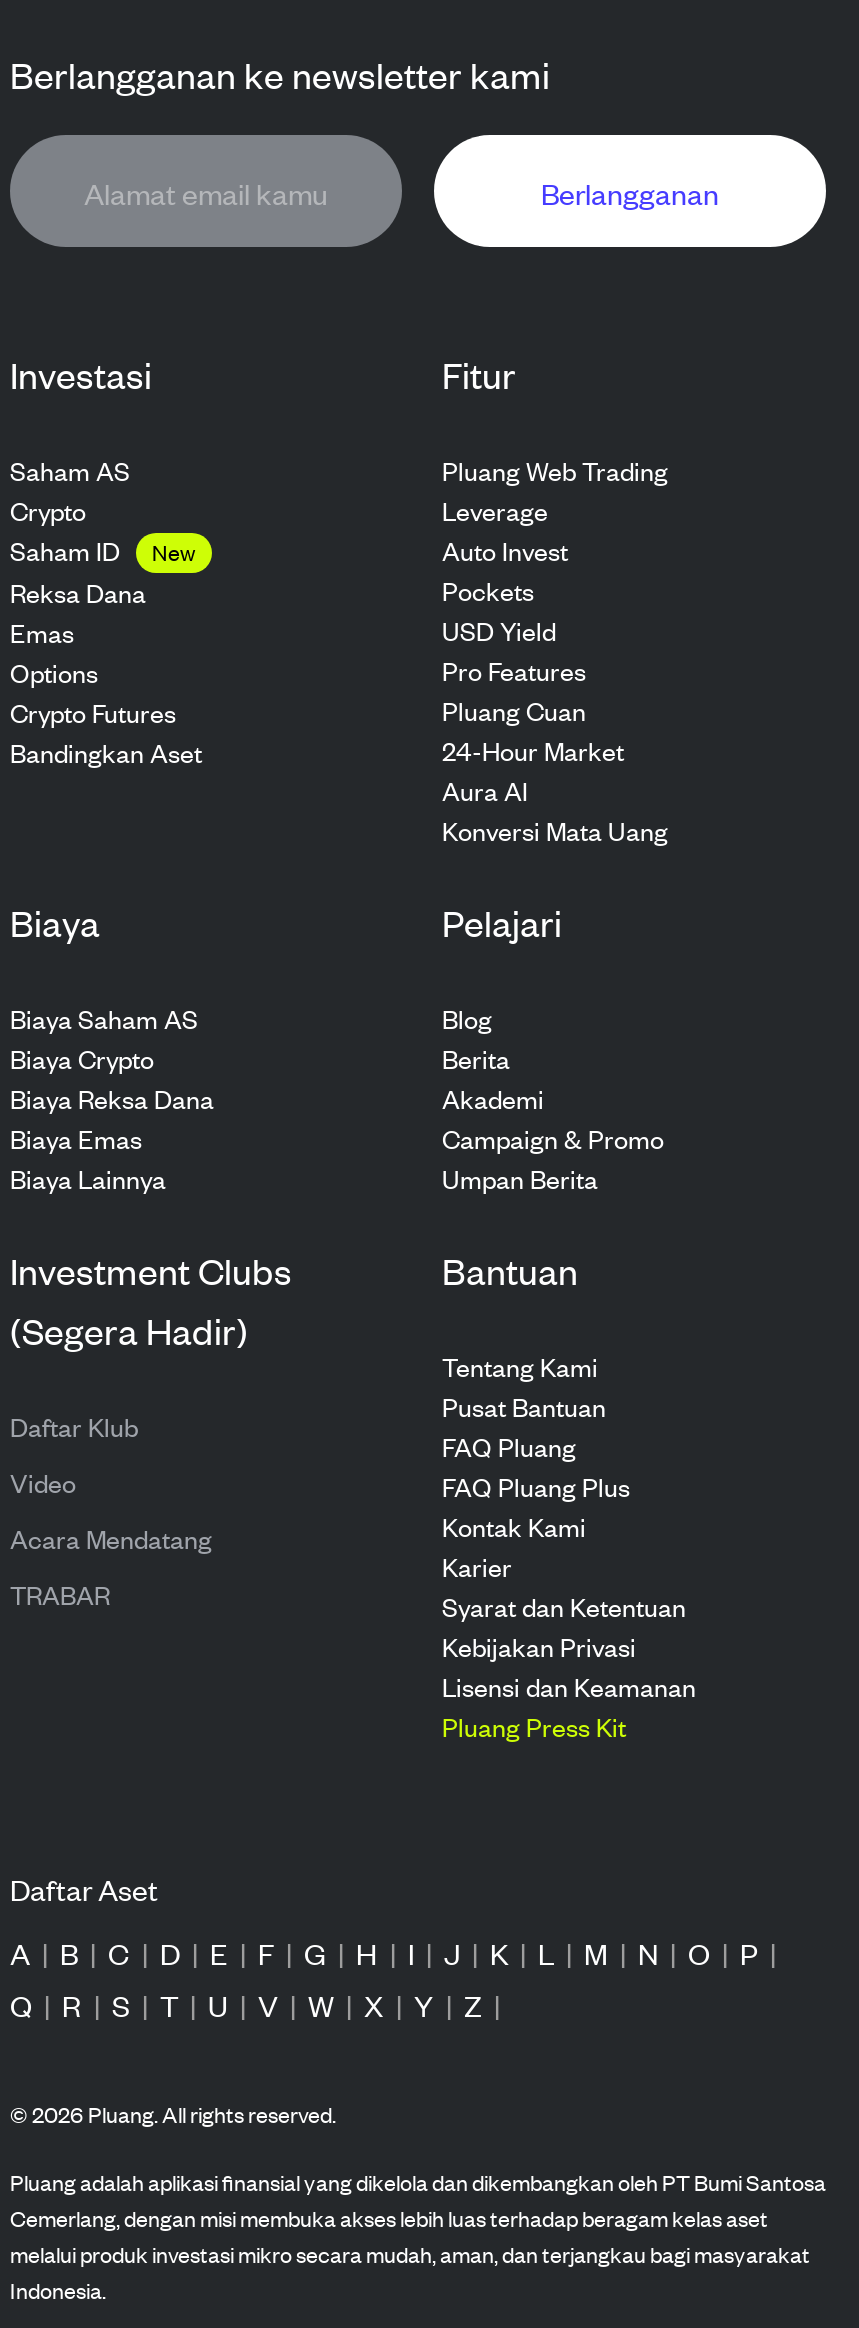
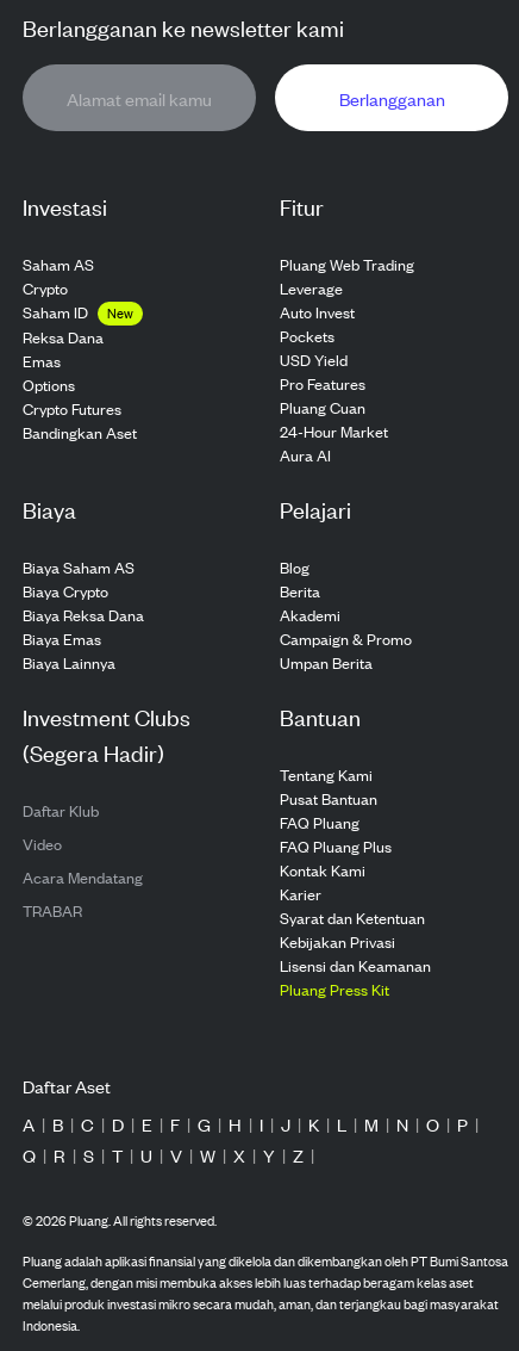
- Konversi Mata Uang
